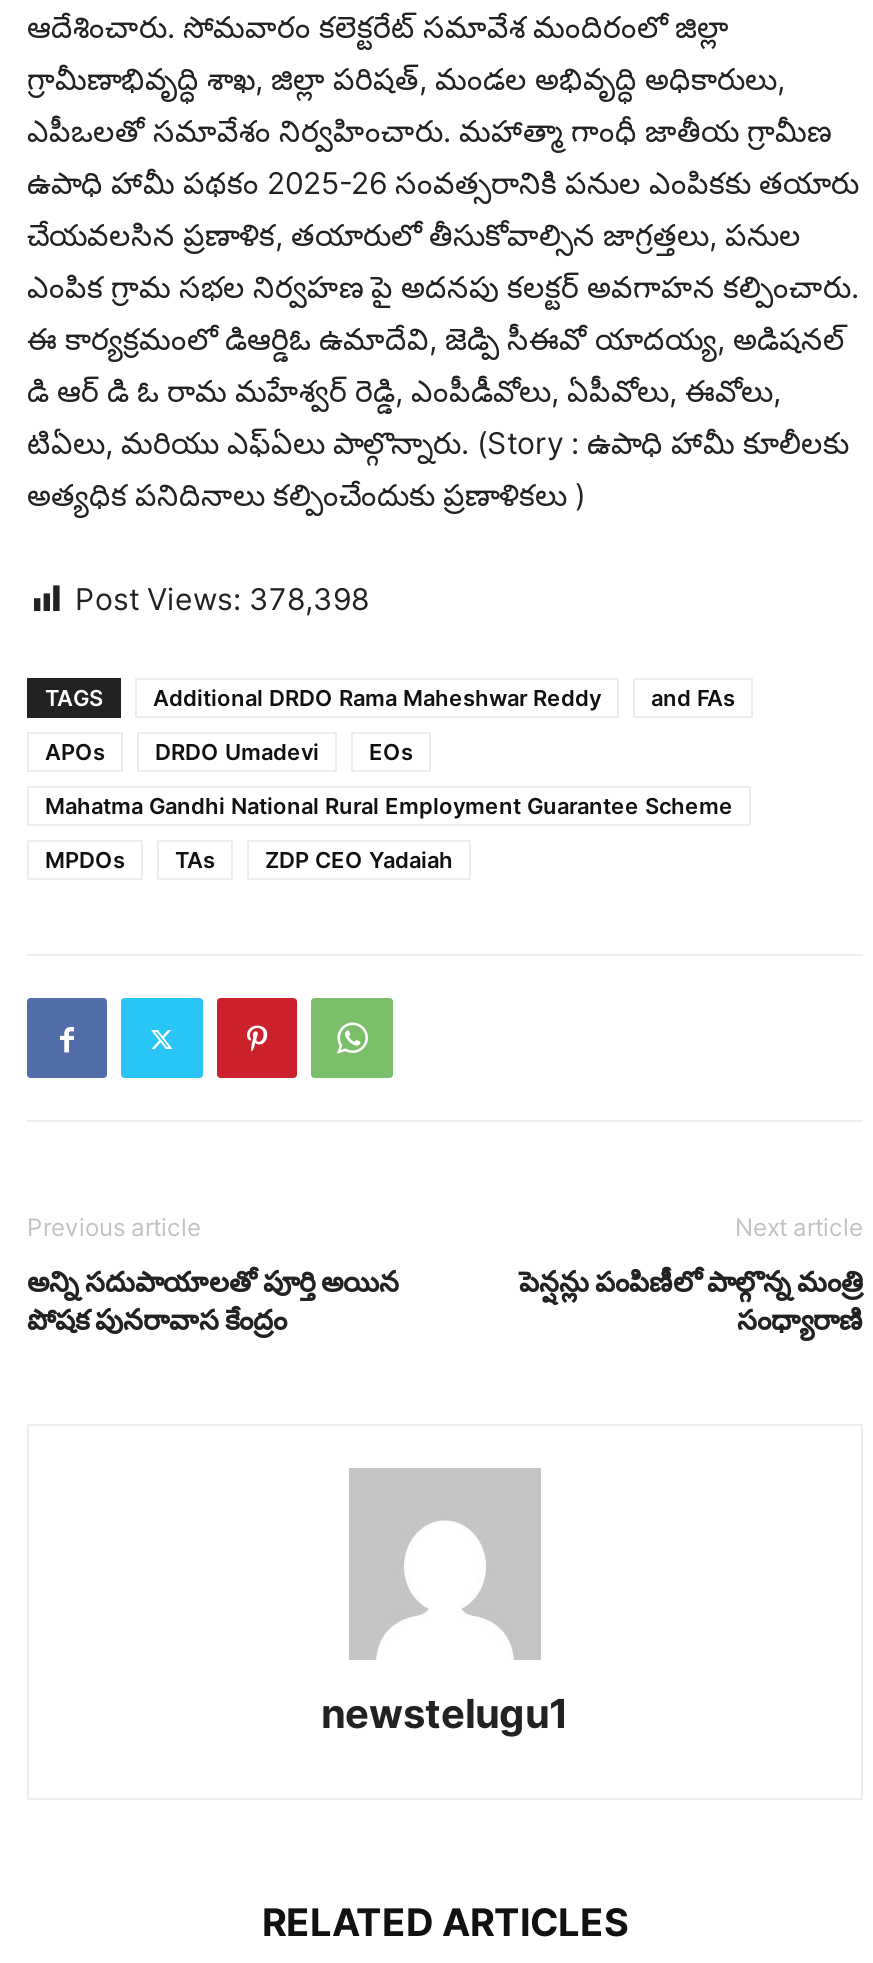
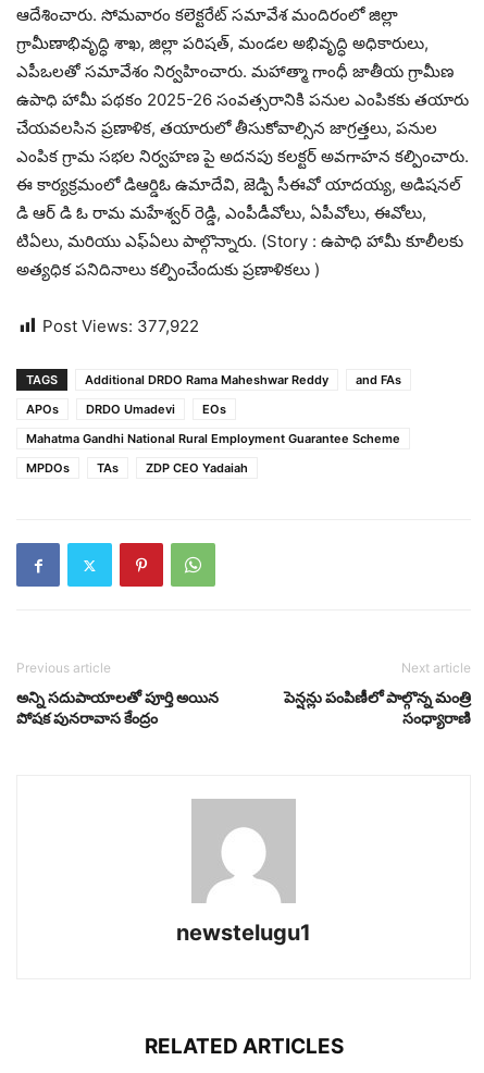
- Post Views: 378,398
+ Post Views: 377,922
